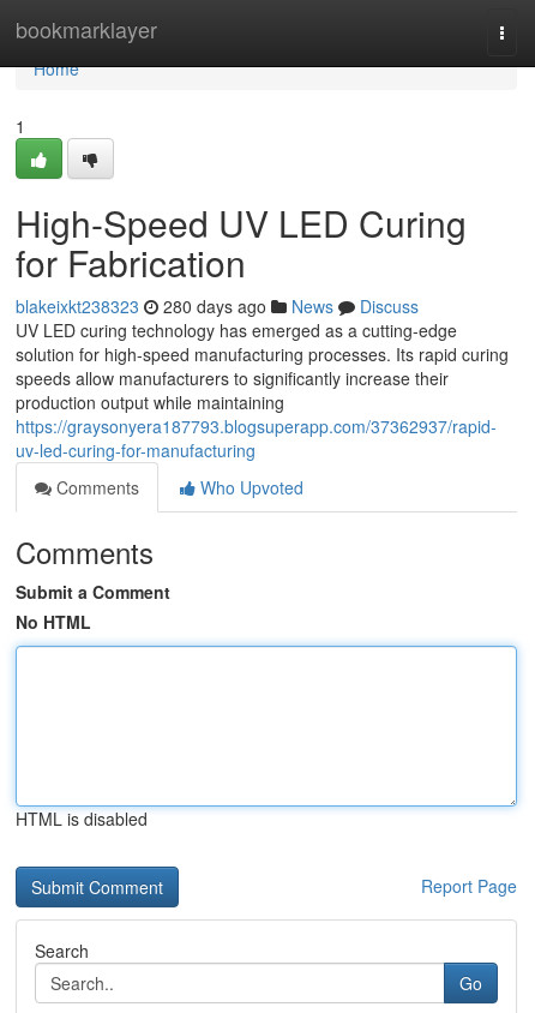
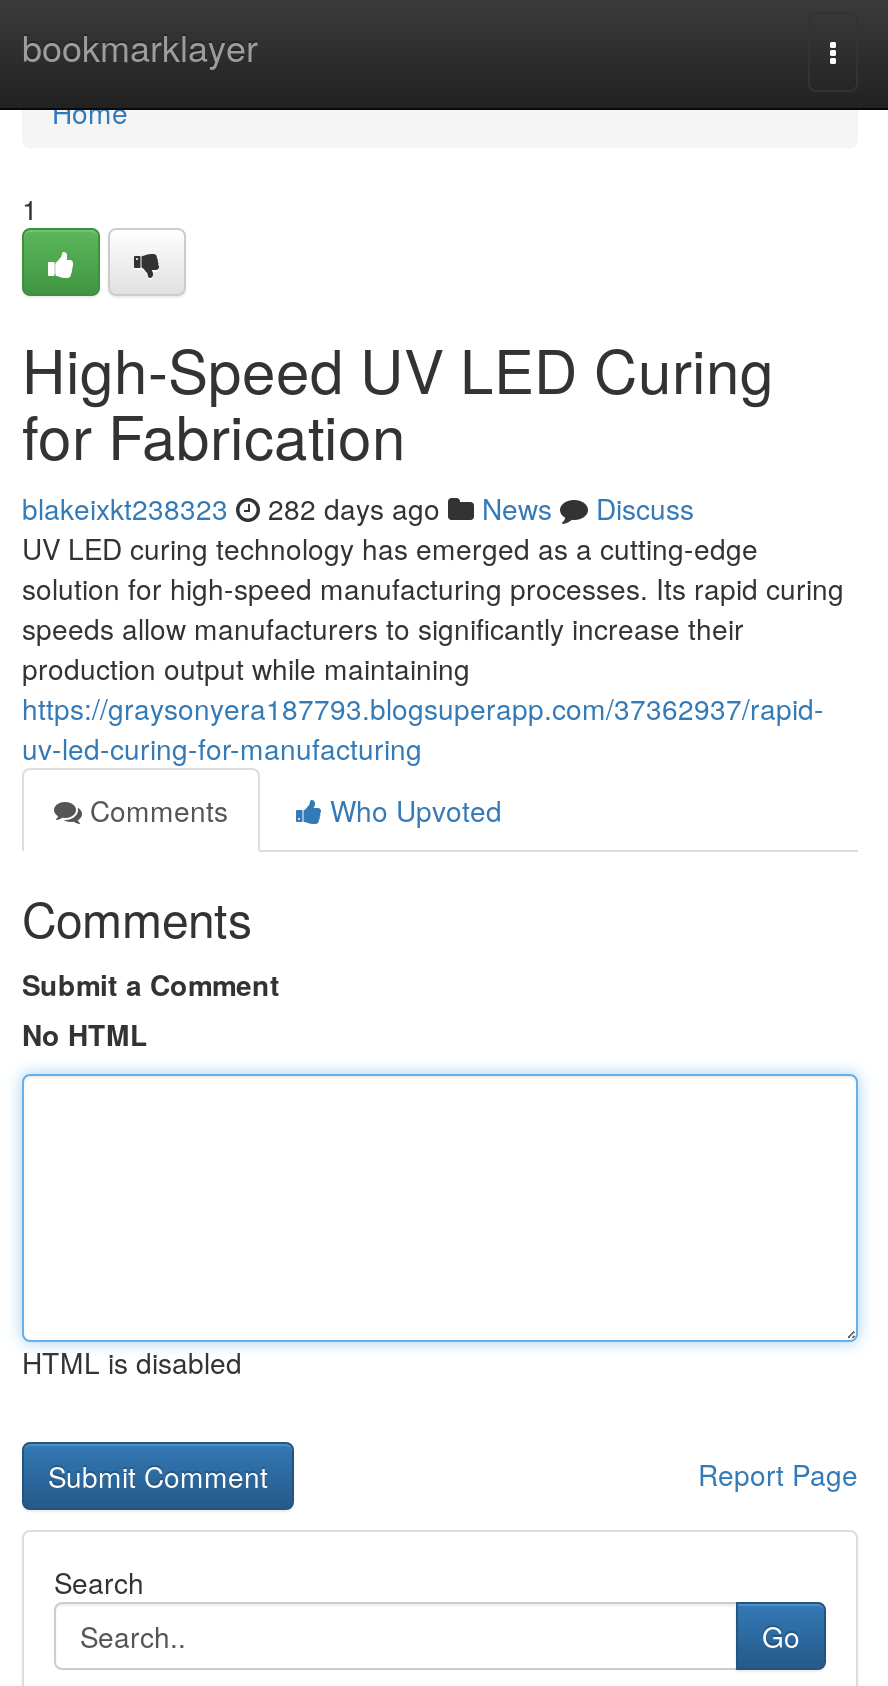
- blakeixkt238323 280 days ago News Discuss
+ blakeixkt238323 282 days ago News Discuss
